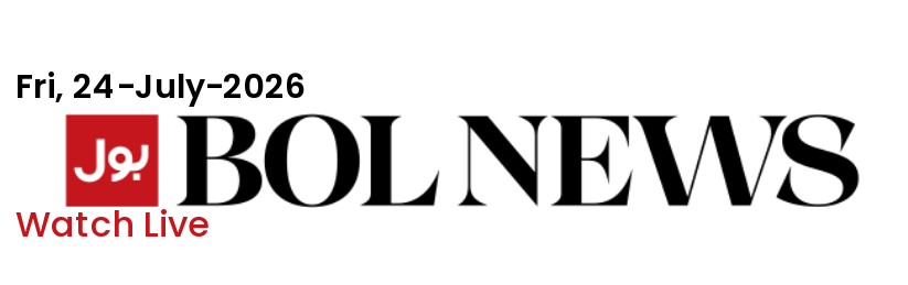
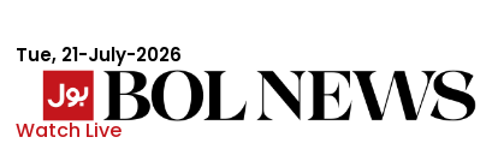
- Fri, 24-July-2026
+ Tue, 21-July-2026
